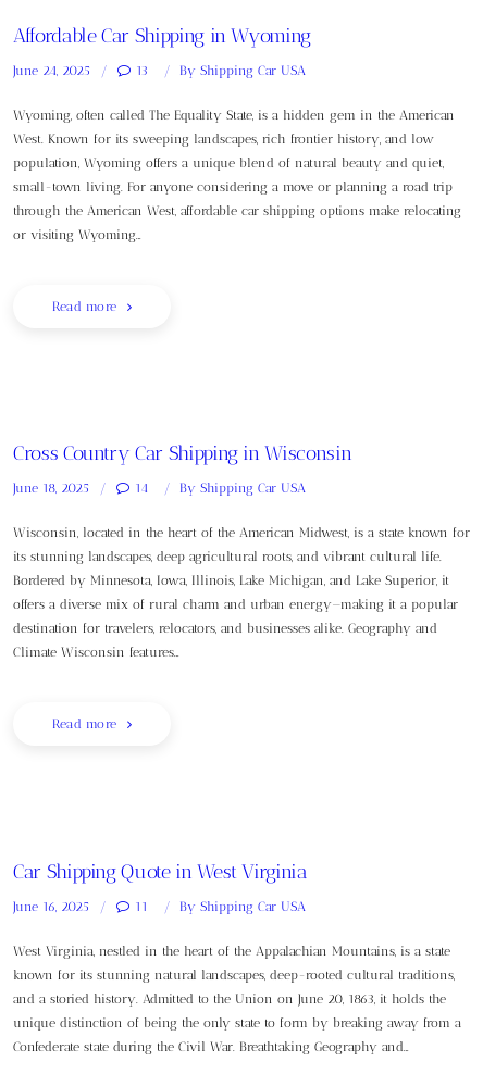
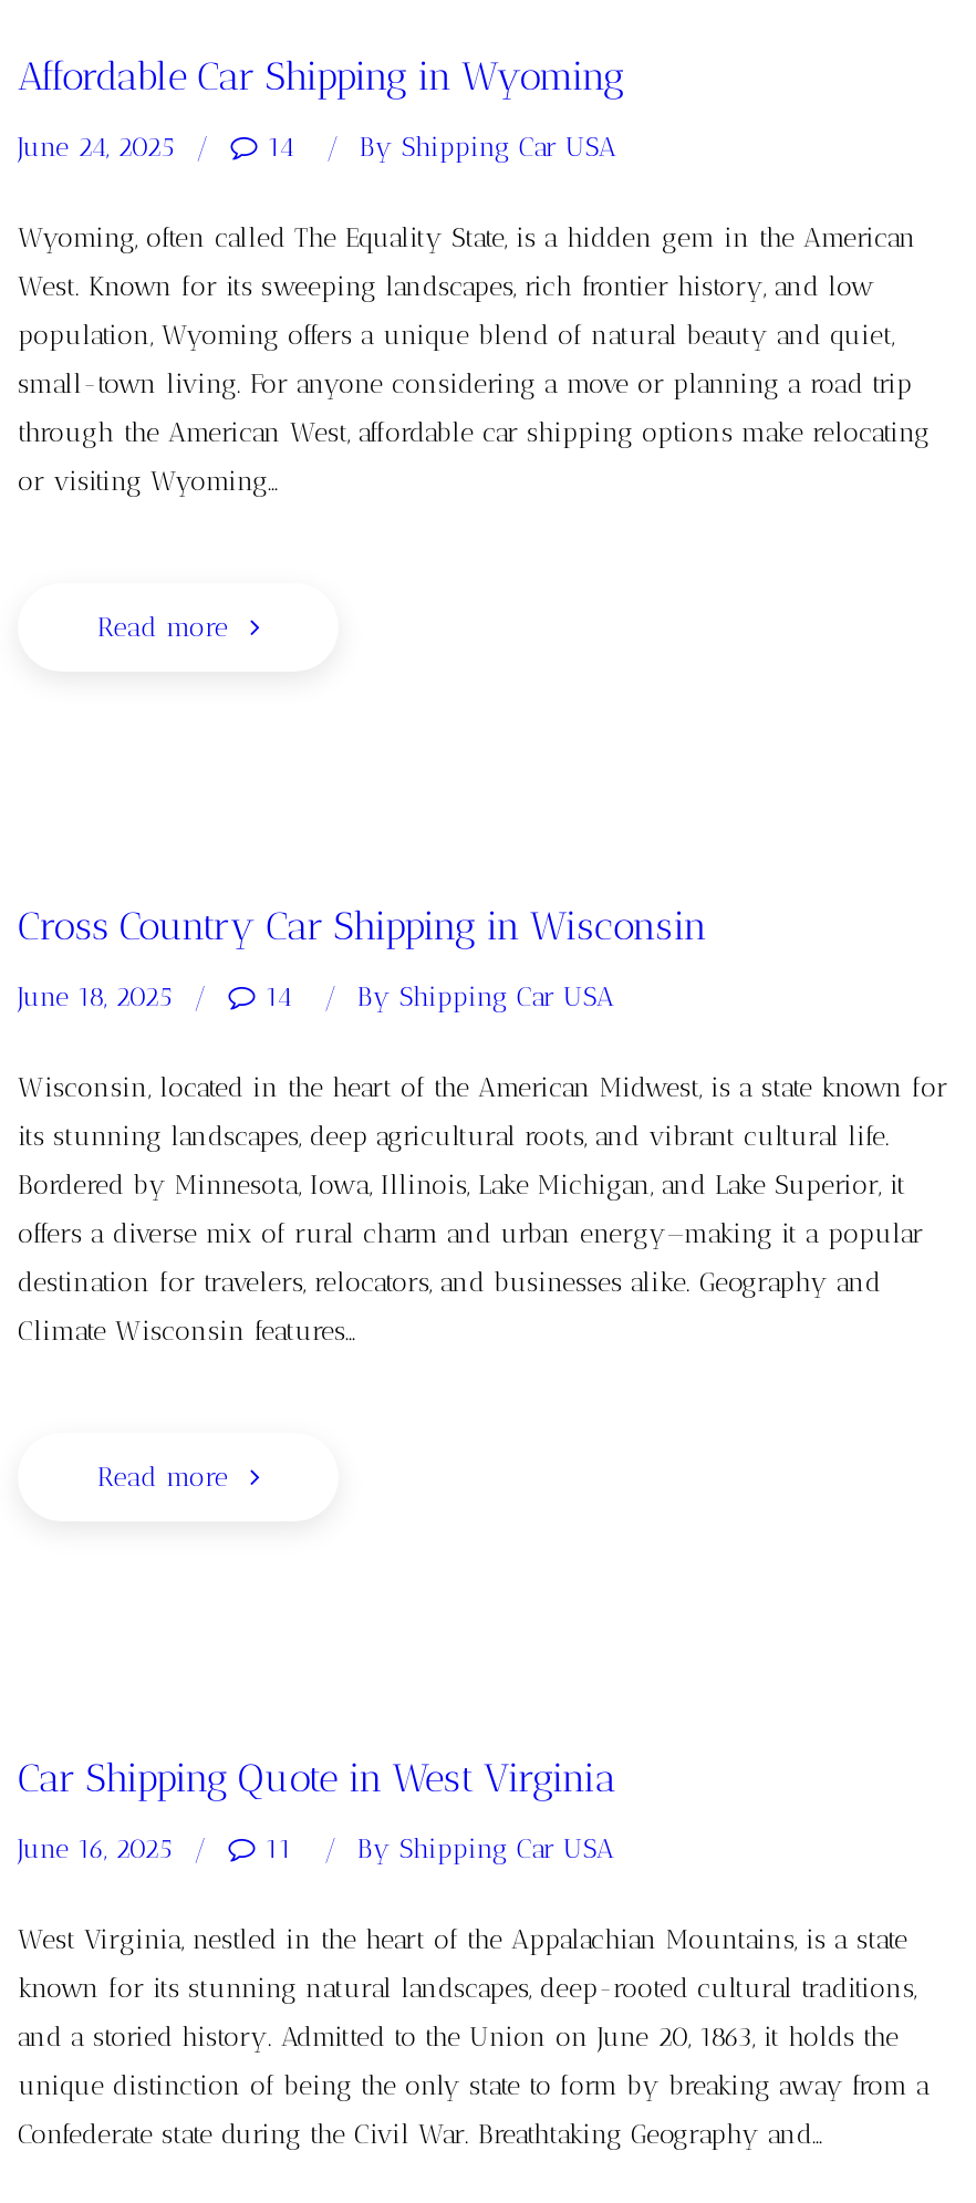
- 13
+ 14
